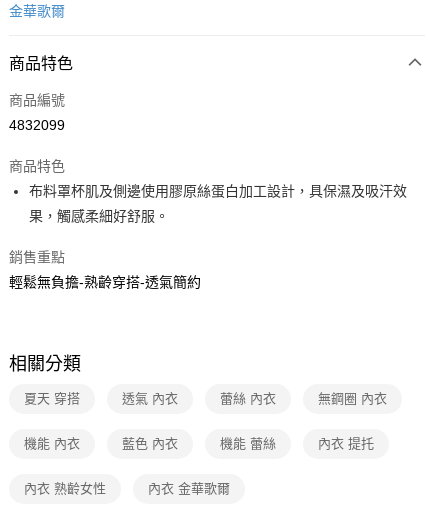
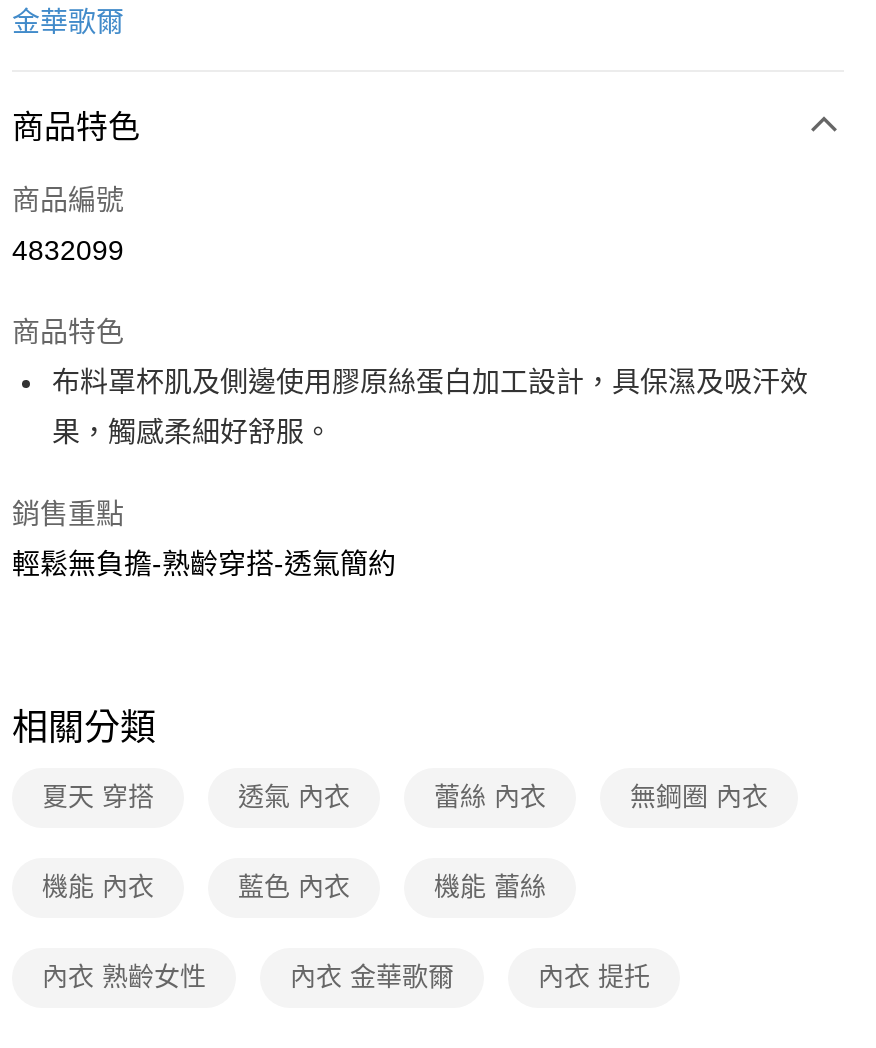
moved down: 內衣 提托
